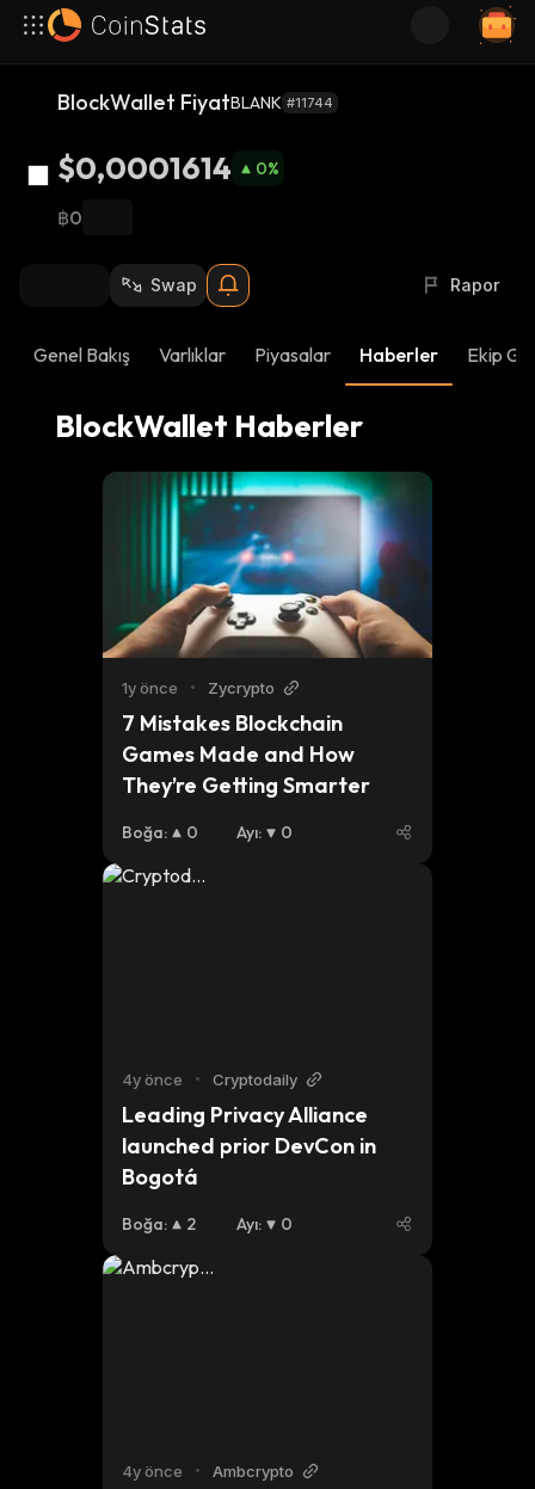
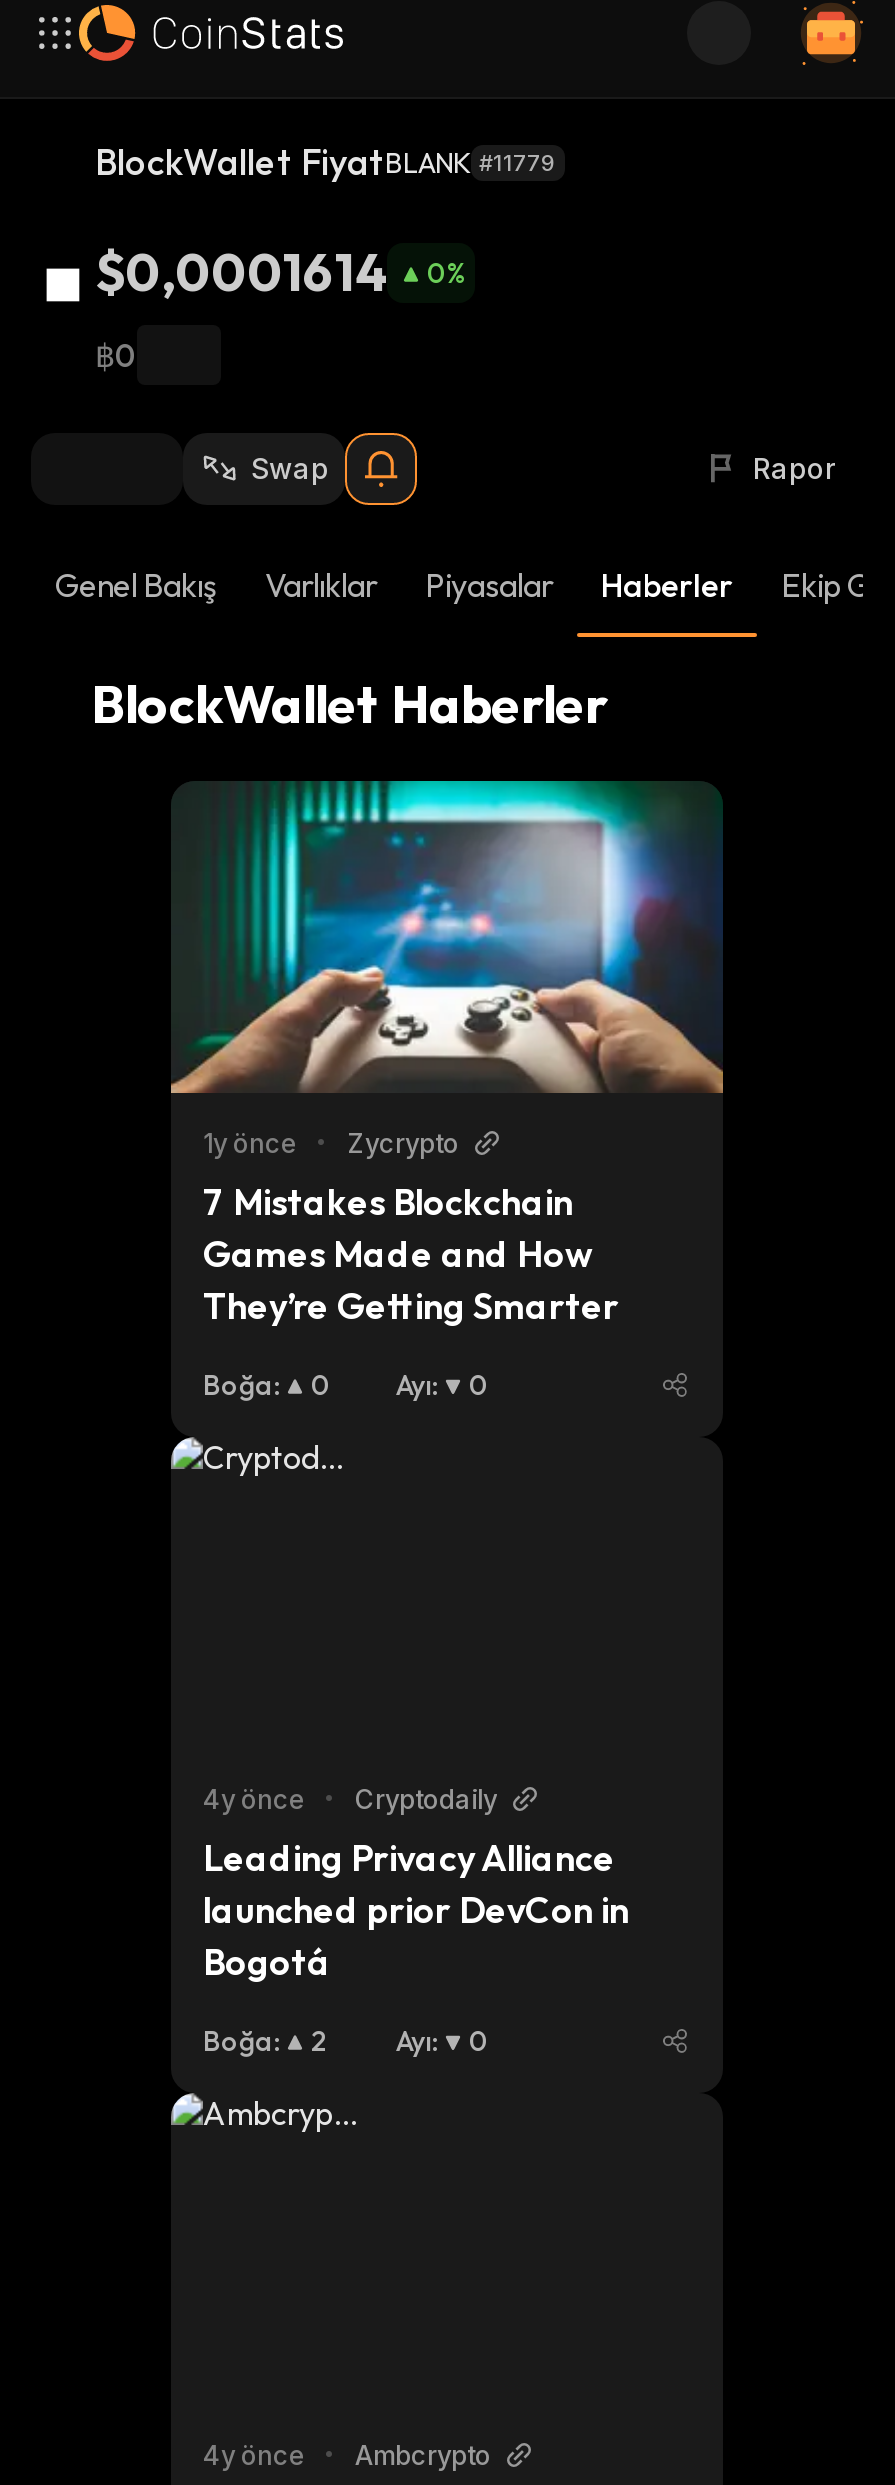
- BlockWallet FiyatBLANK #11744
+ BlockWallet FiyatBLANK #11779
